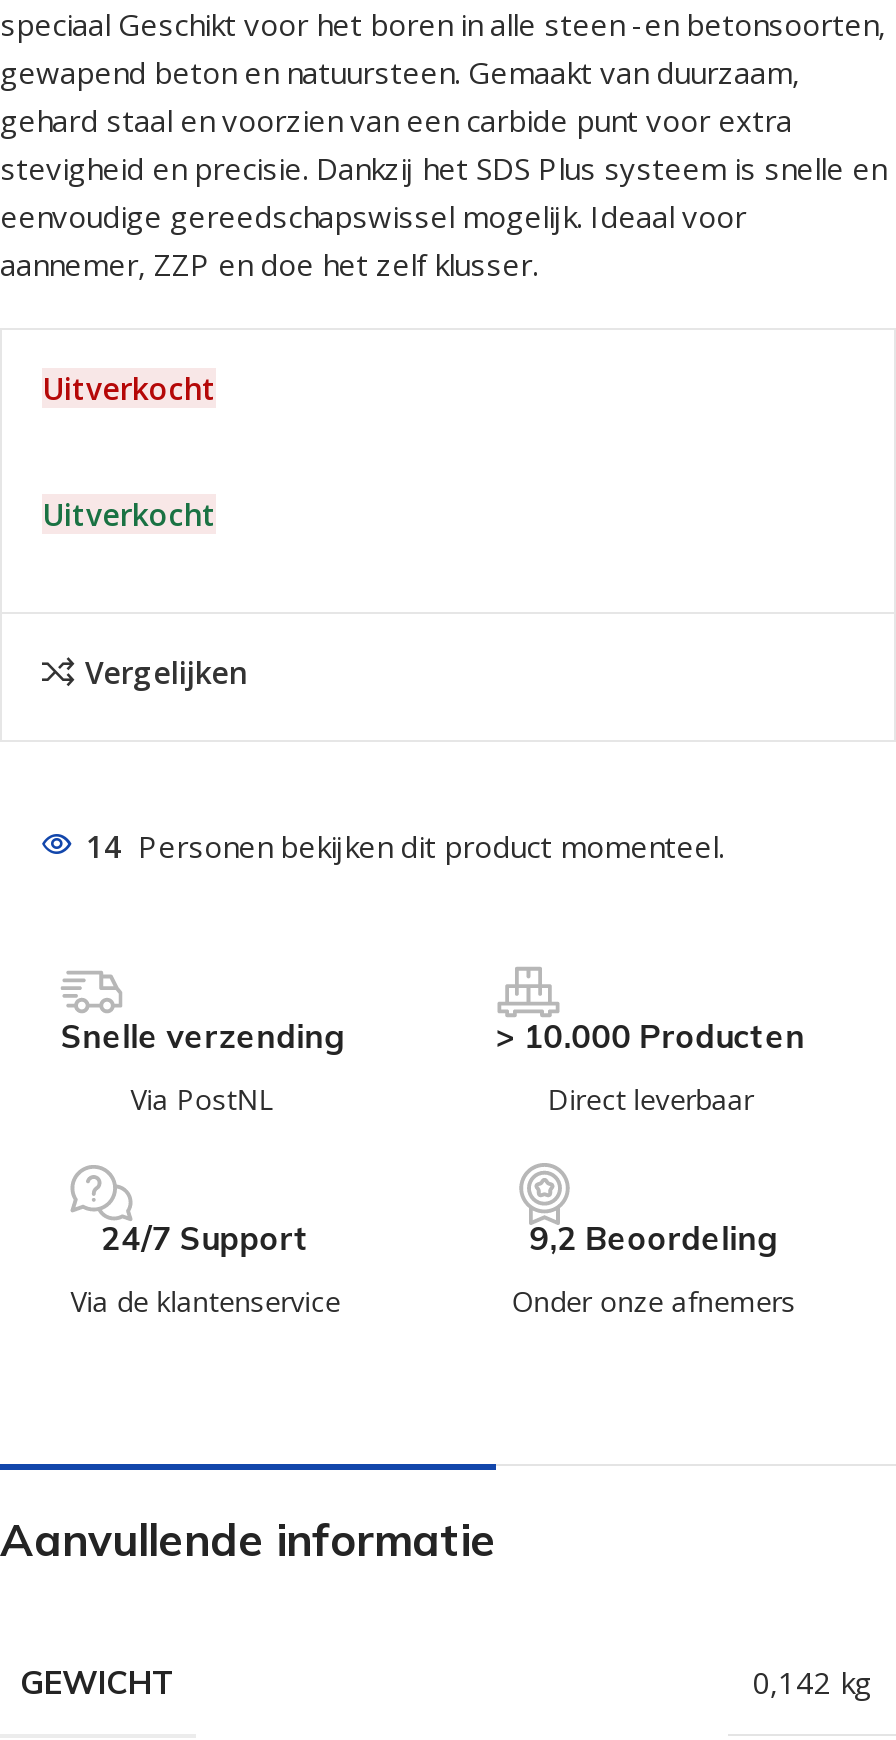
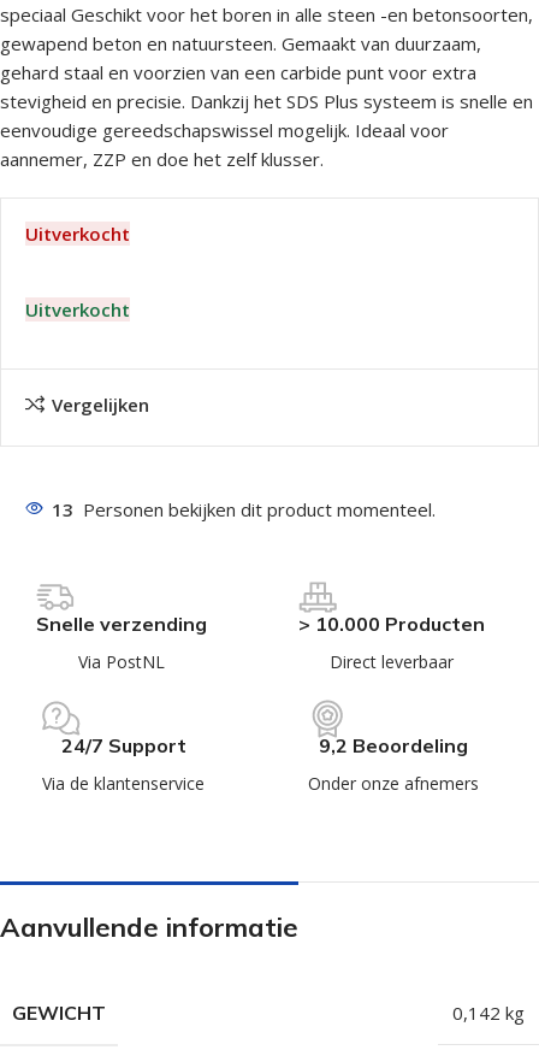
- 14 Personen bekijken dit product momenteel.
+ 13 Personen bekijken dit product momenteel.
